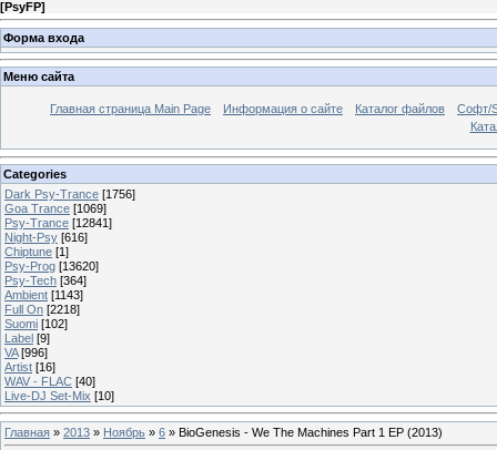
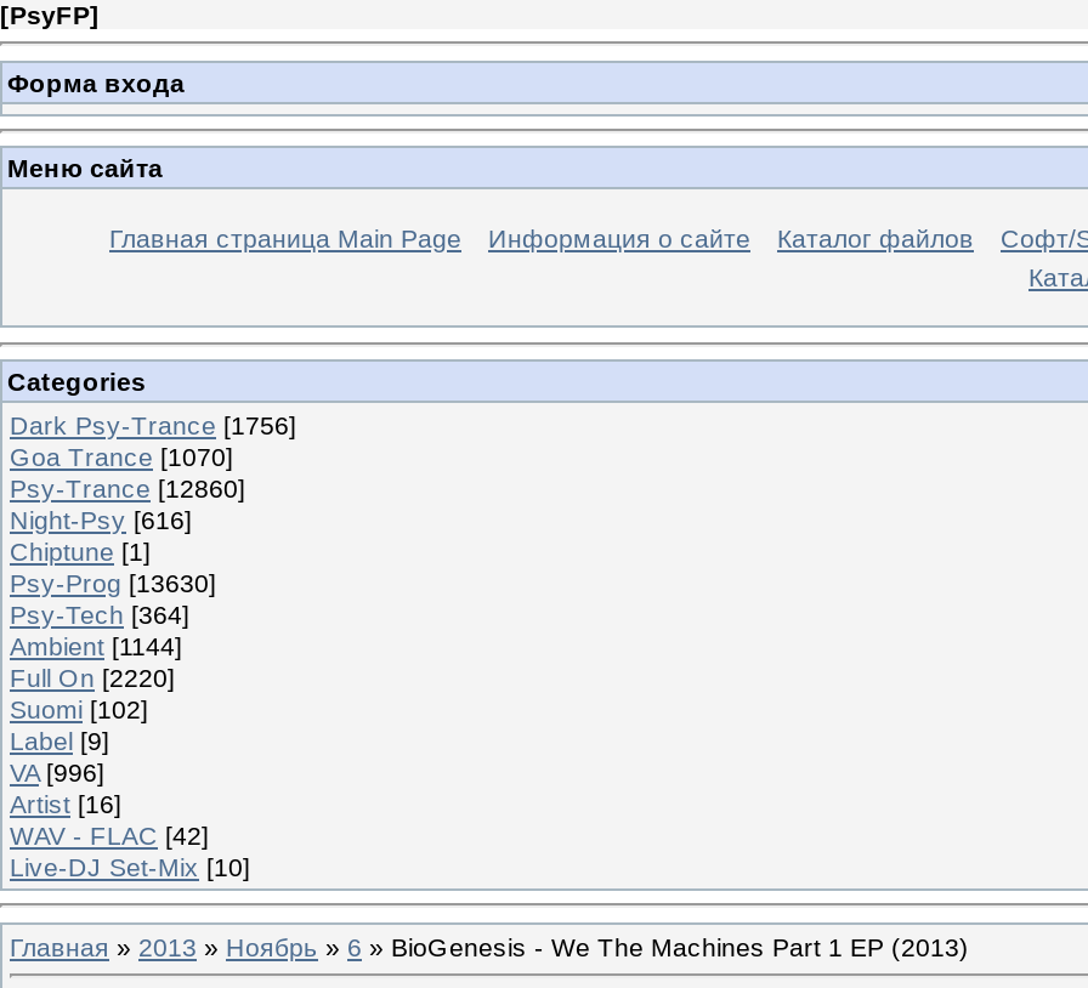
- Goa Trance [1069]
+ Goa Trance [1070]

- Psy-Trance [12841]
+ Psy-Trance [12860]

- Psy-Prog [13620]
+ Psy-Prog [13630]

- Ambient [1143]
+ Ambient [1144]

- Full On [2218]
+ Full On [2220]

- WAV - FLAC [40]
+ WAV - FLAC [42]
